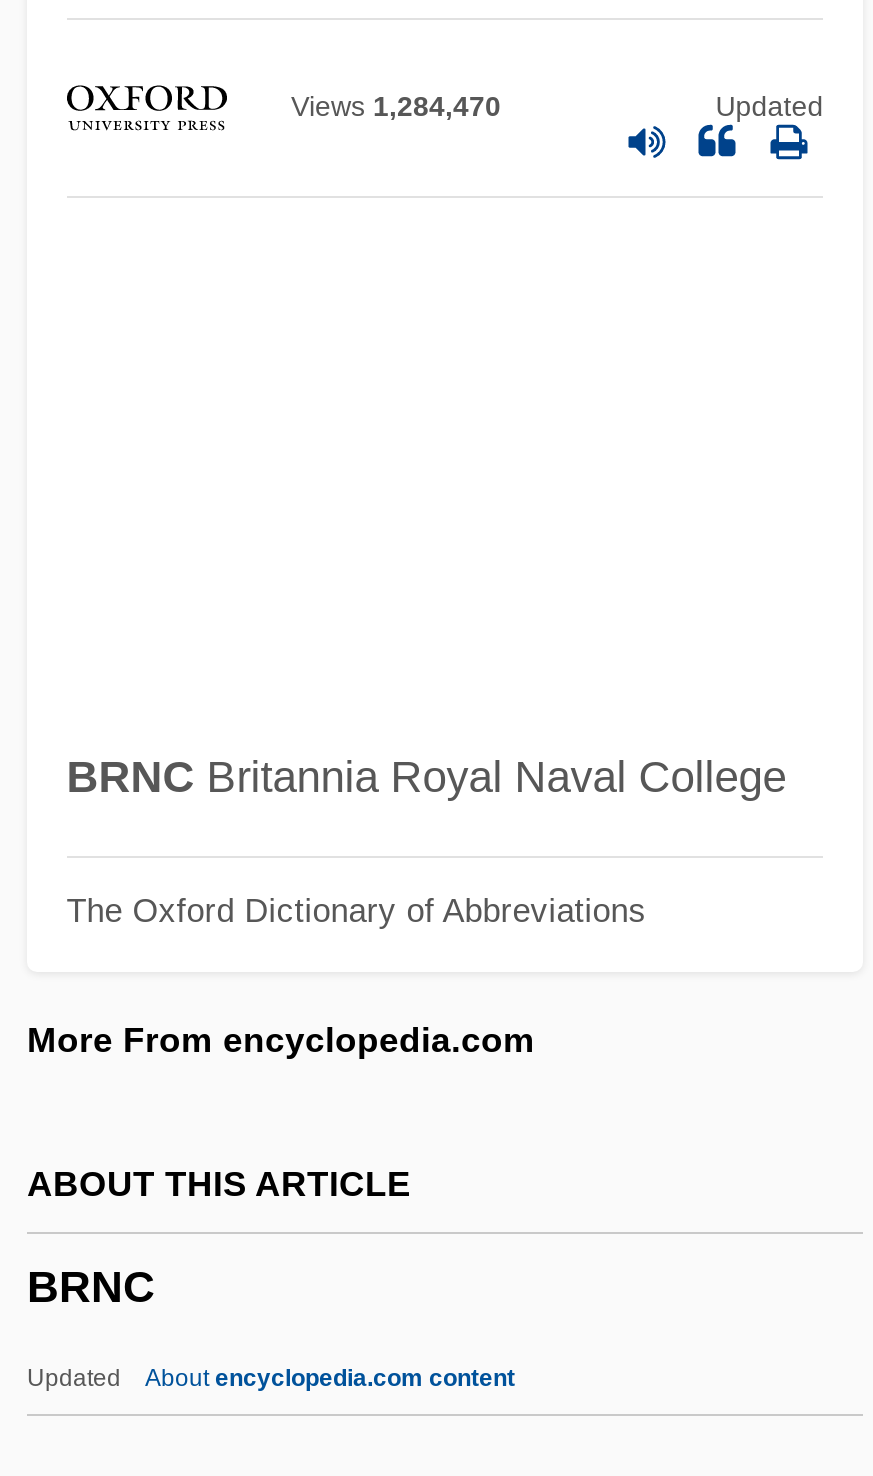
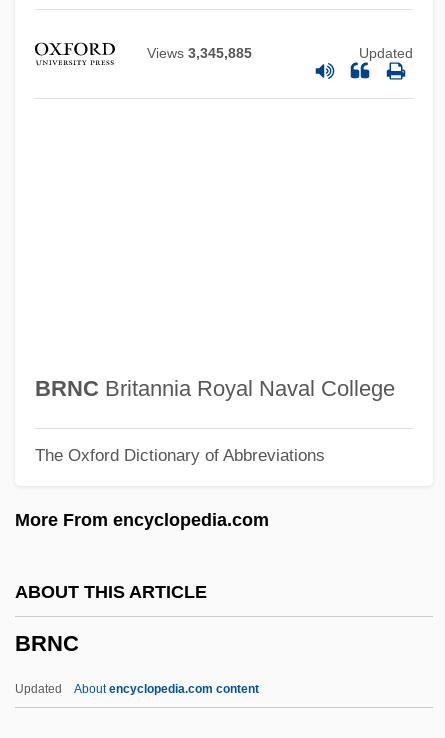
- Views 1,284,470
+ Views 3,345,885
